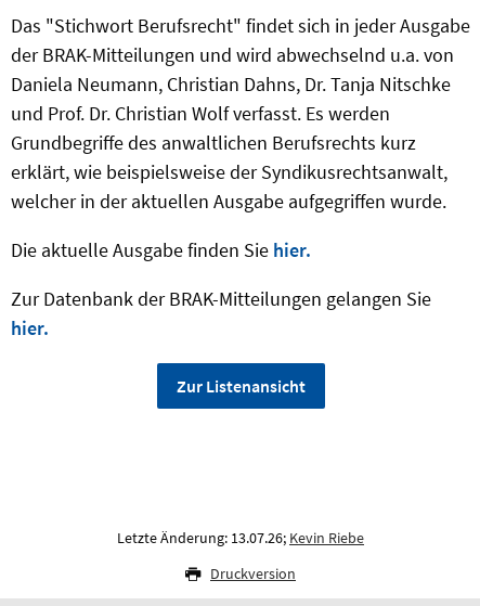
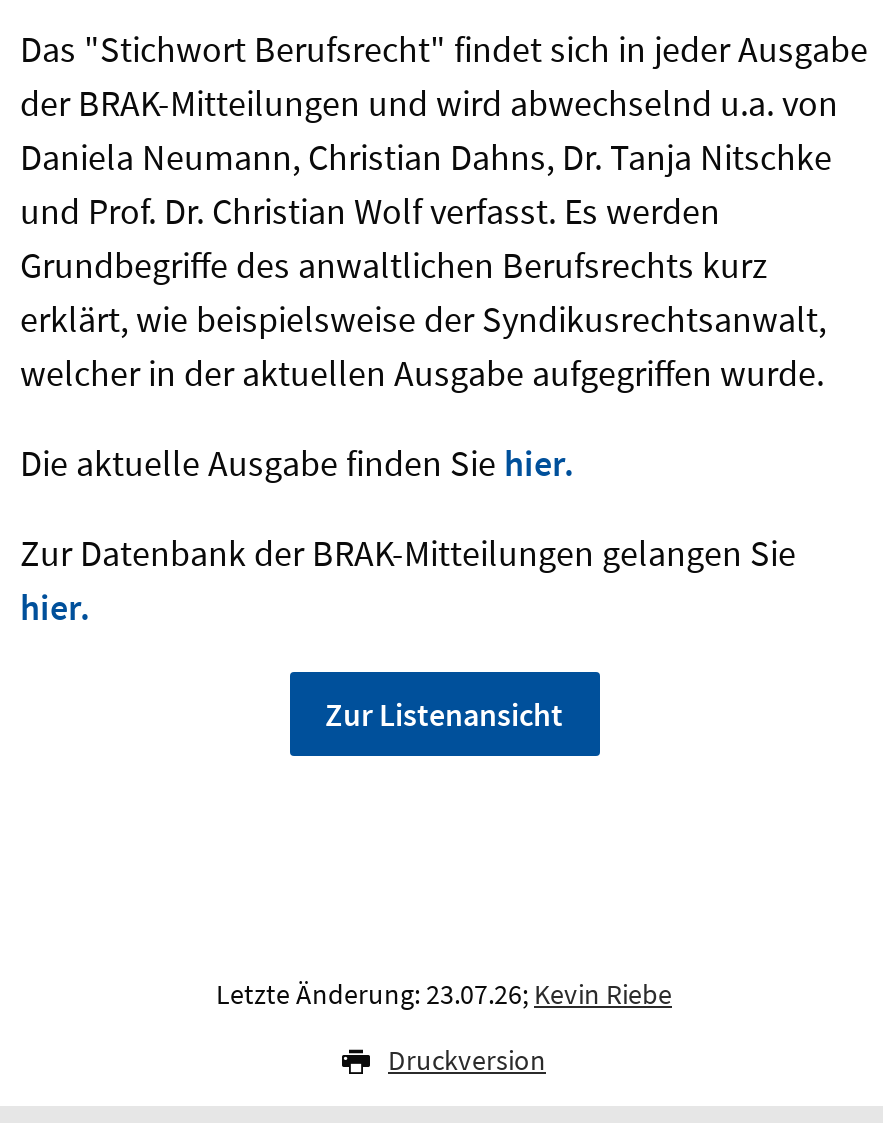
- Letzte Änderung: 13.07.26; Kevin Riebe
+ Letzte Änderung: 23.07.26; Kevin Riebe
